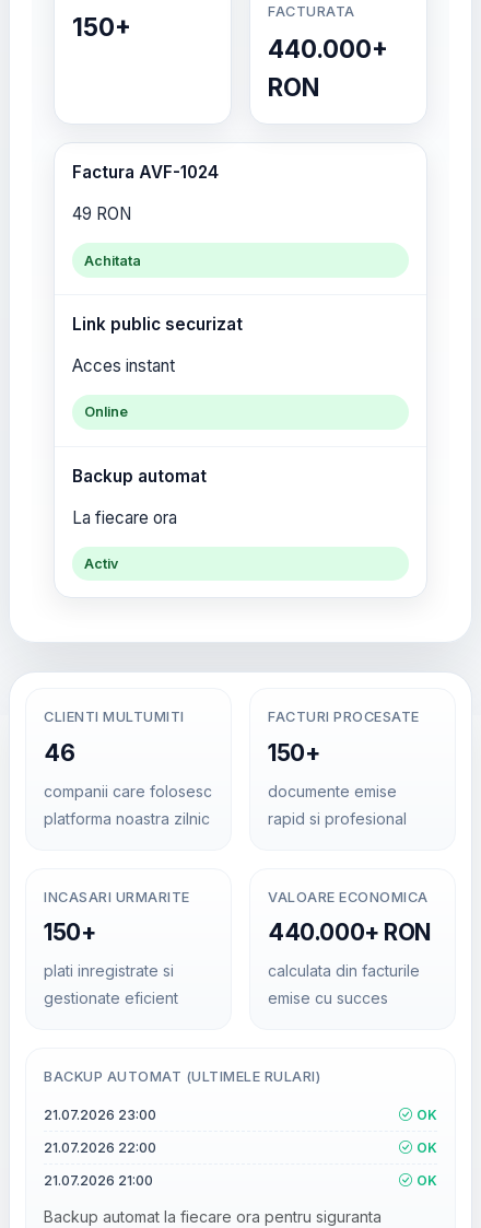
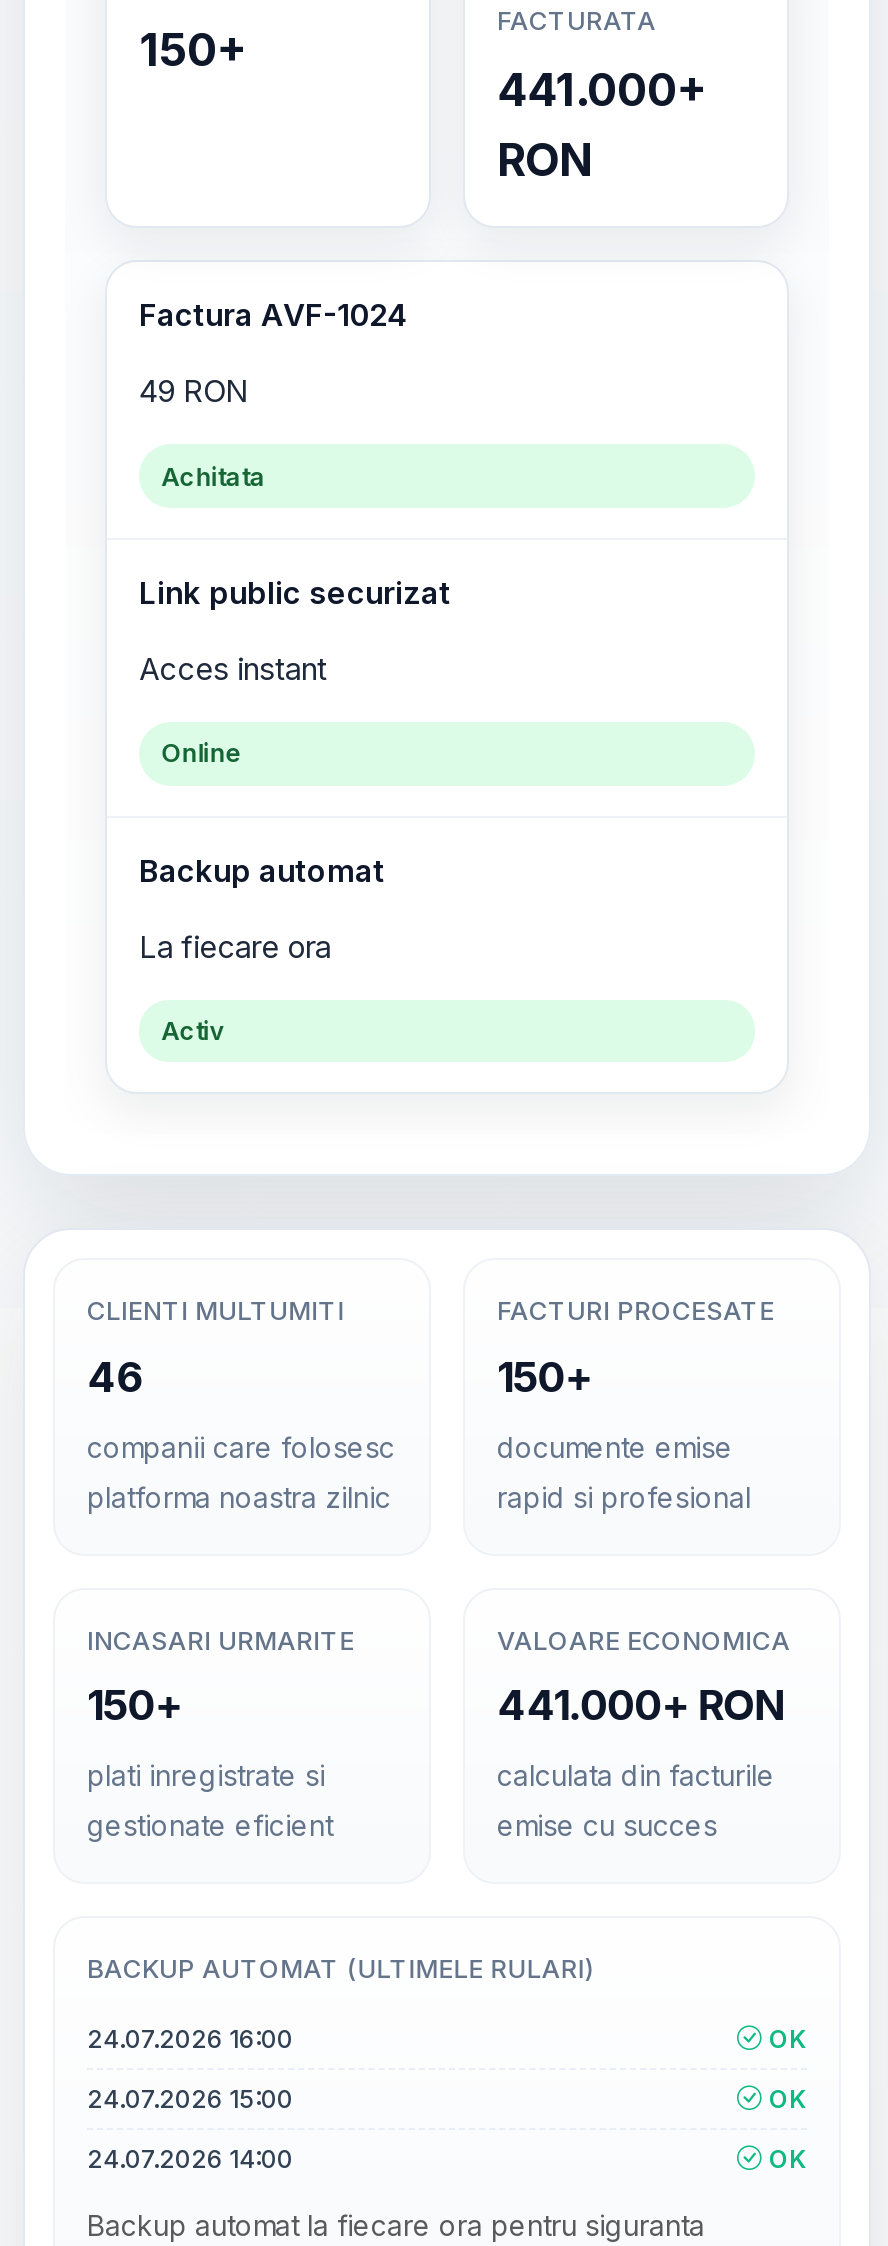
- 440.000+
+ 441.000+

- 440.000+ RON
+ 441.000+ RON

- 21.07.2026 23:00
+ 24.07.2026 16:00

- 21.07.2026 22:00
+ 24.07.2026 15:00

- 21.07.2026 21:00
+ 24.07.2026 14:00
